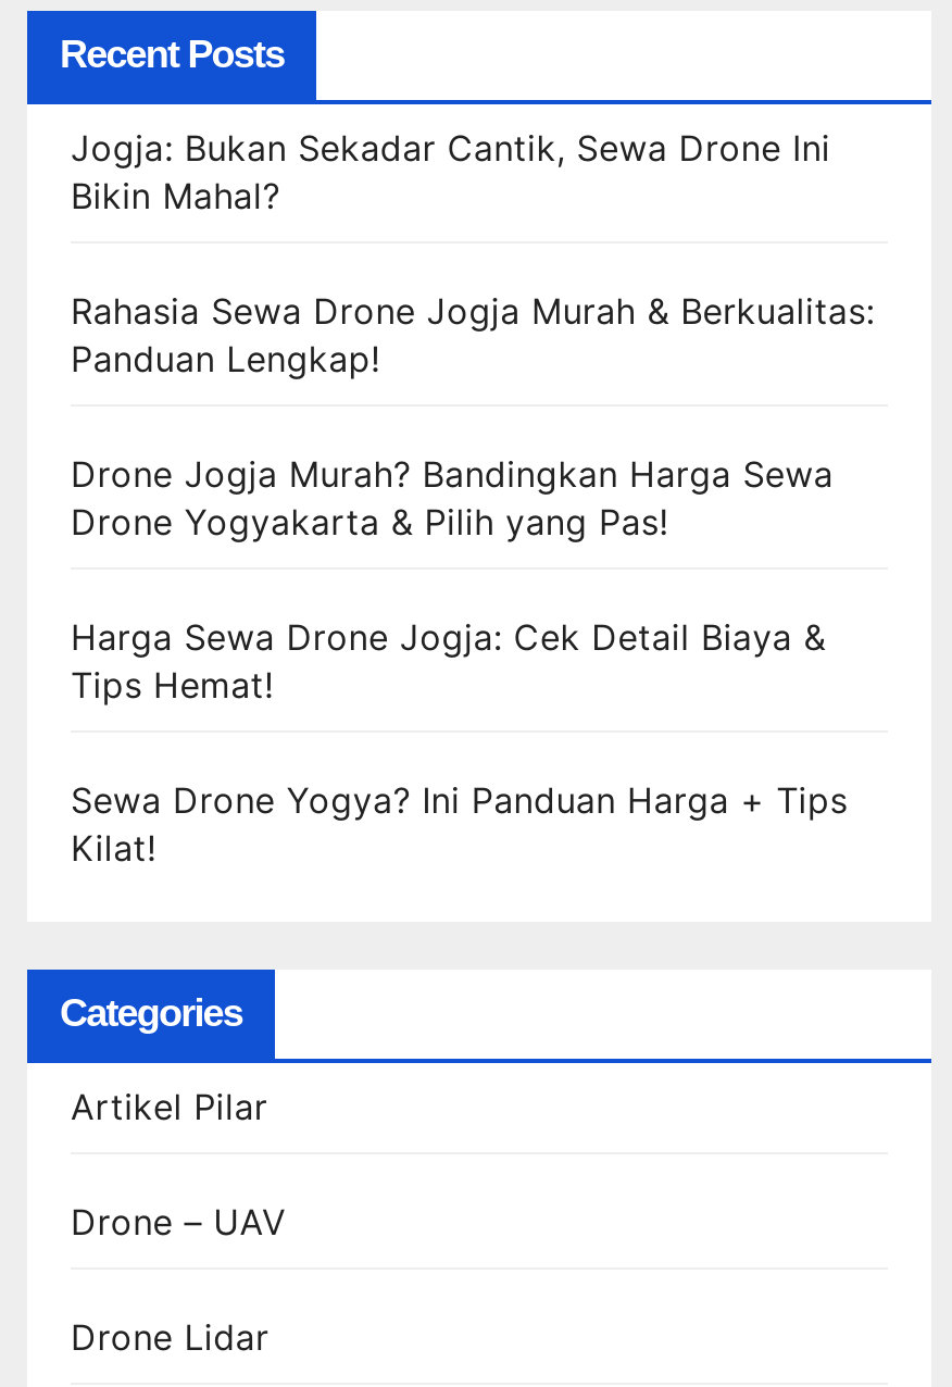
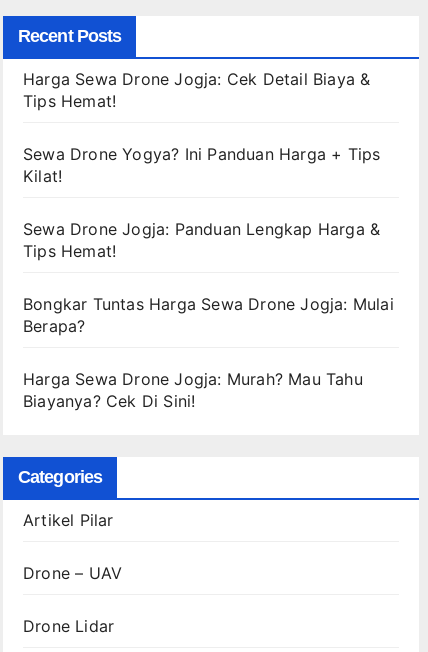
- Jogja: Bukan Sekadar Cantik, Sewa Drone Ini
- Bikin Mahal?
- Rahasia Sewa Drone Jogja Murah & Berkualitas:
- Panduan Lengkap!
- Drone Jogja Murah? Bandingkan Harga Sewa
- Drone Yogyakarta & Pilih yang Pas!

moved up: Harga Sewa Drone Jogja: Cek Detail Biaya & | Tips Hemat! | Sewa Drone Yogya? Ini Panduan Harga + Tips | Kilat!

+ Sewa Drone Jogja: Panduan Lengkap Harga &
+ Tips Hemat!
+ Bongkar Tuntas Harga Sewa Drone Jogja: Mulai
+ Berapa?
+ Harga Sewa Drone Jogja: Murah? Mau Tahu
+ Biayanya? Cek Di Sini!
